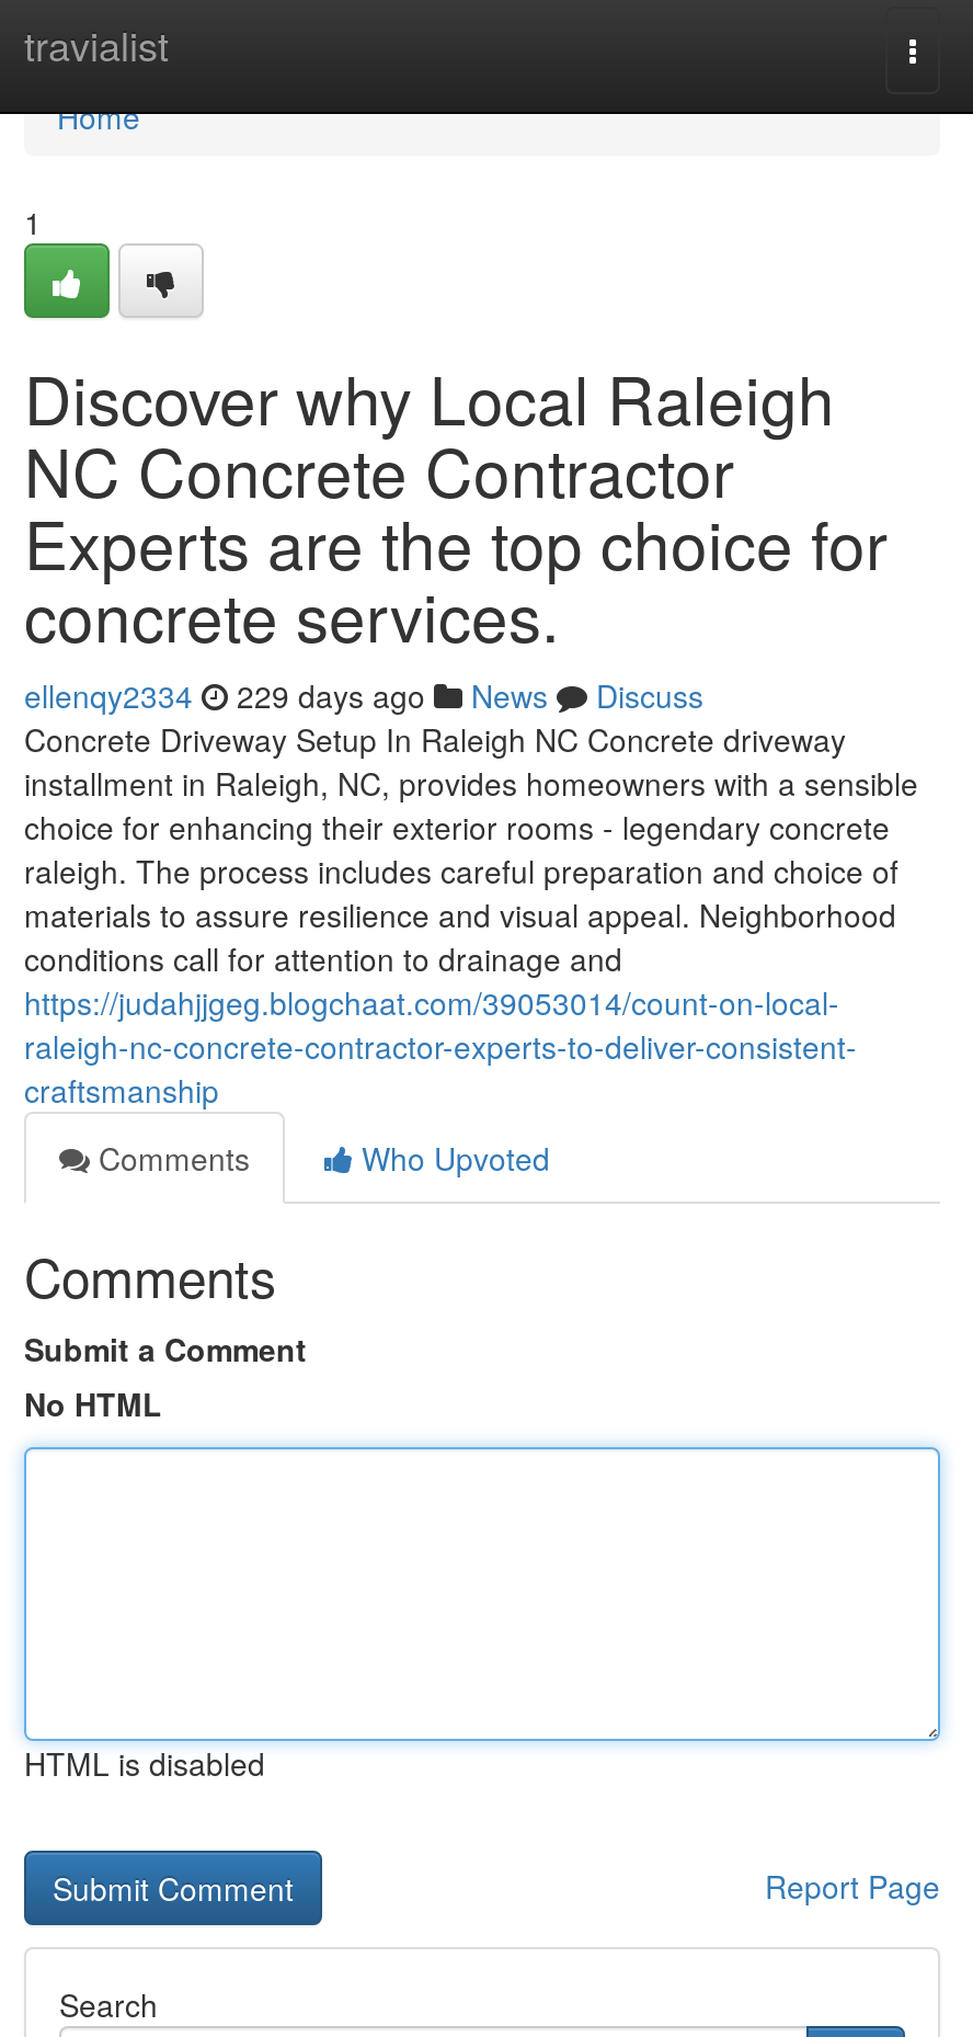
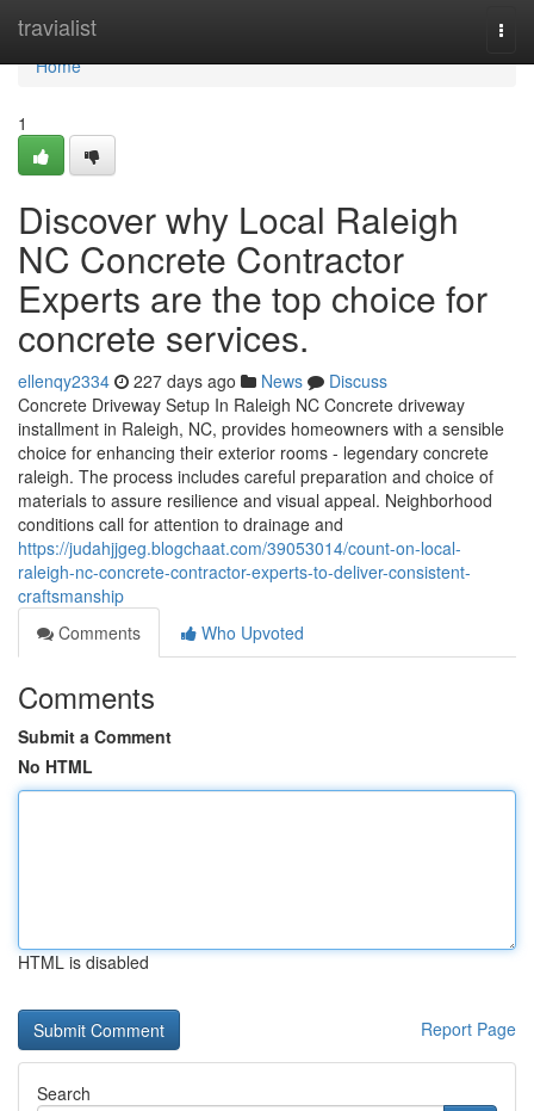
- ellenqy2334 229 days ago News Discuss
+ ellenqy2334 227 days ago News Discuss
